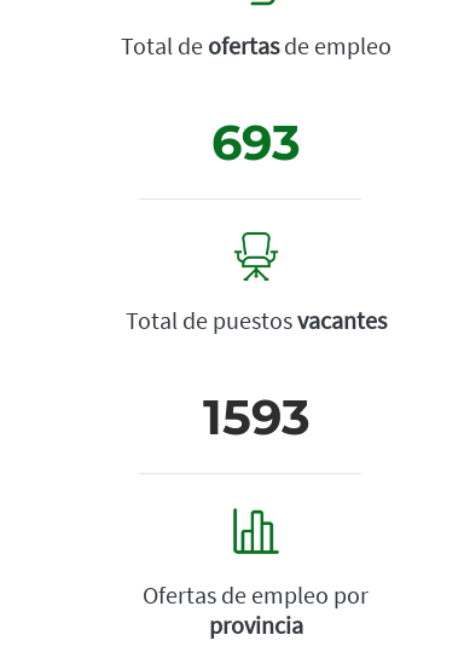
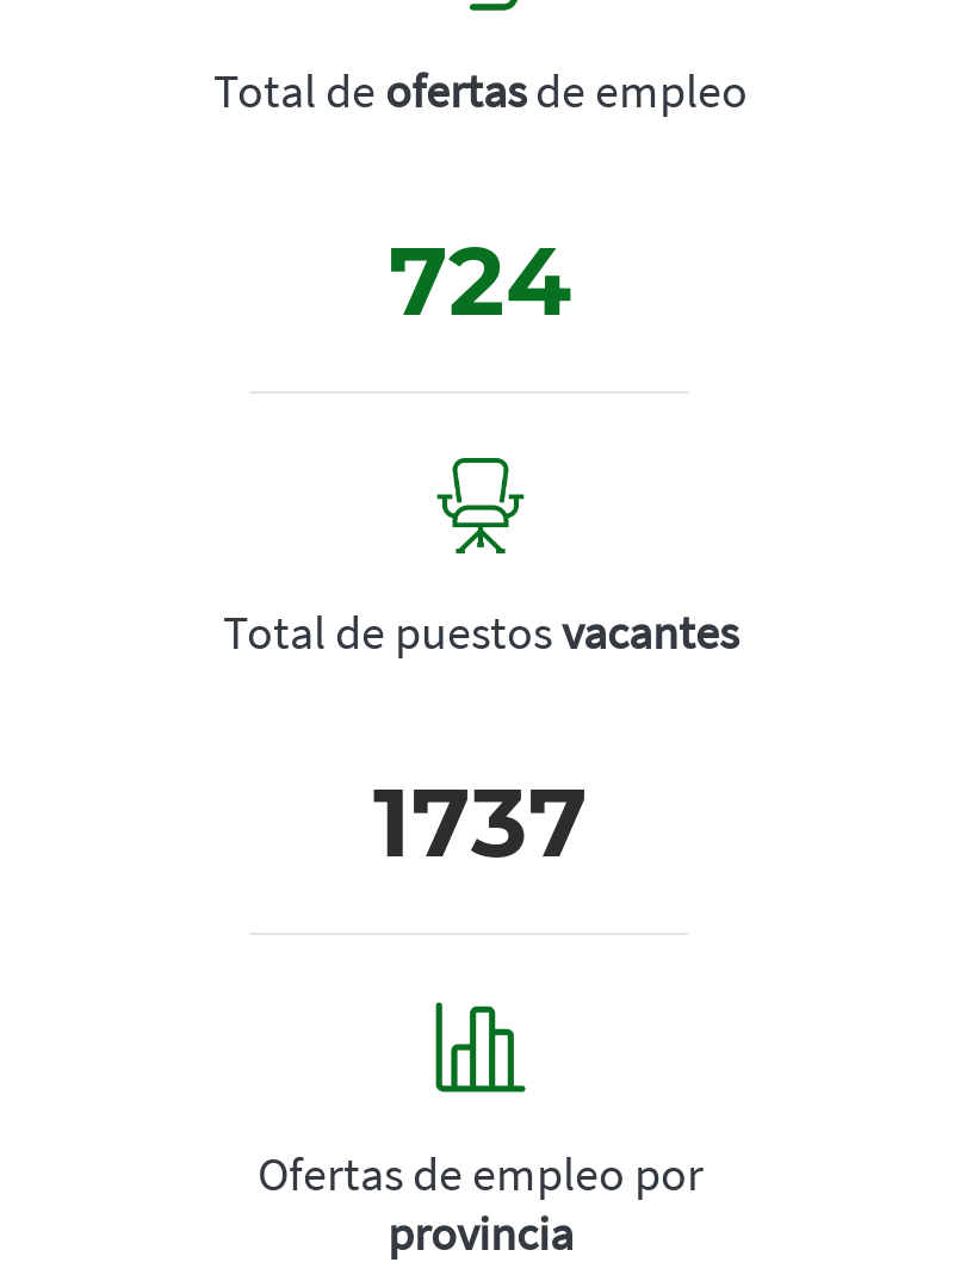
- 693
+ 724

- 1593
+ 1737
